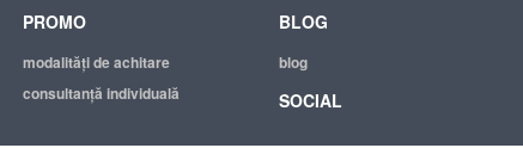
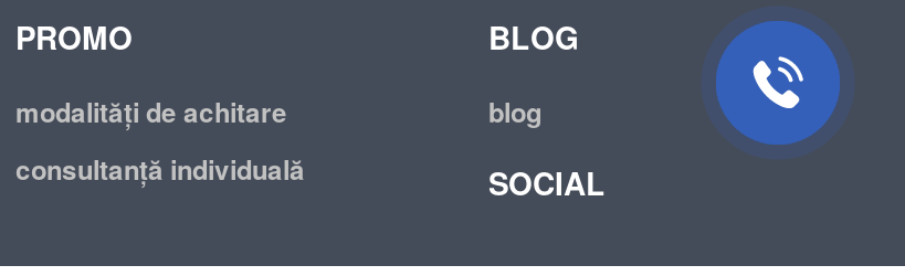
+ [image]
